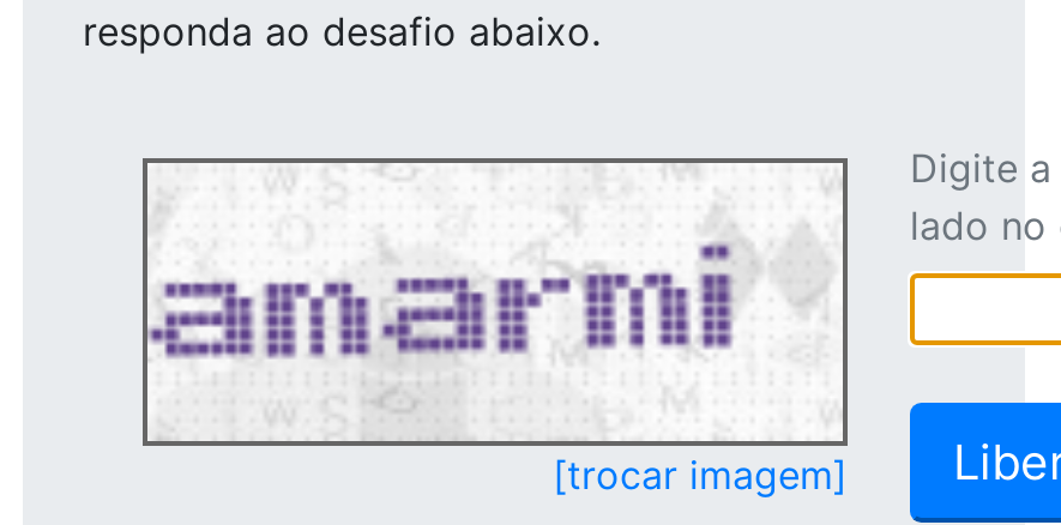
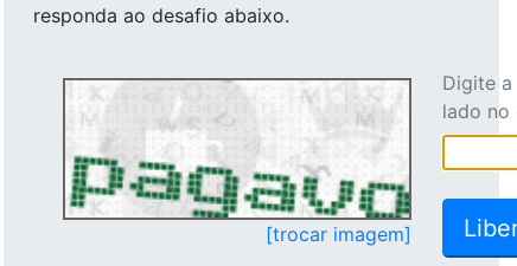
- [image]
+ [image]
